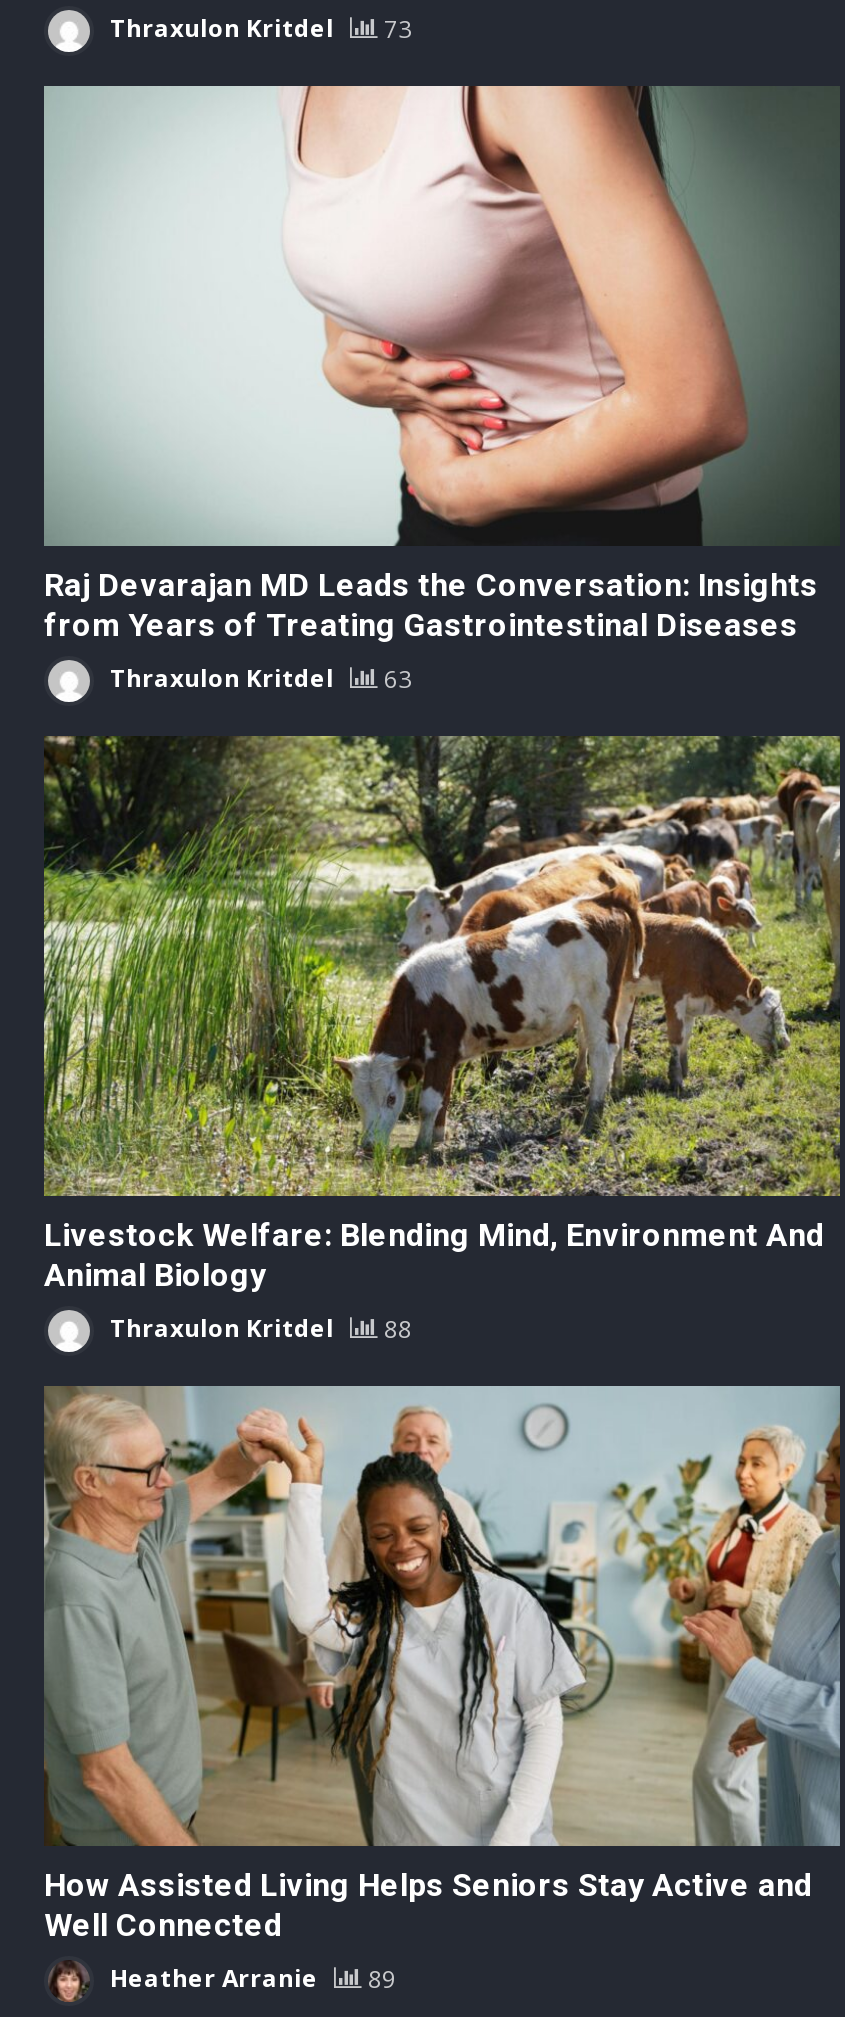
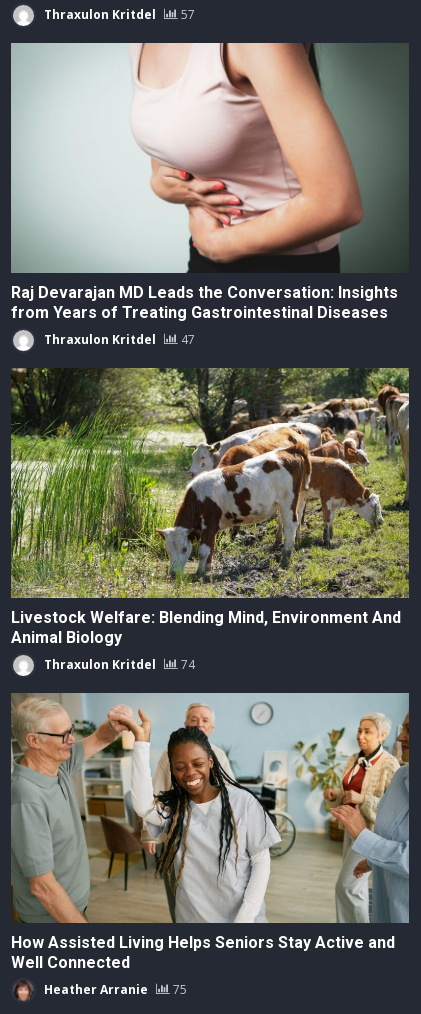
- Thraxulon Kritdel 73
+ Thraxulon Kritdel 57

- Thraxulon Kritdel 63
+ Thraxulon Kritdel 47

- Thraxulon Kritdel 88
+ Thraxulon Kritdel 74

- Heather Arranie 89
+ Heather Arranie 75
